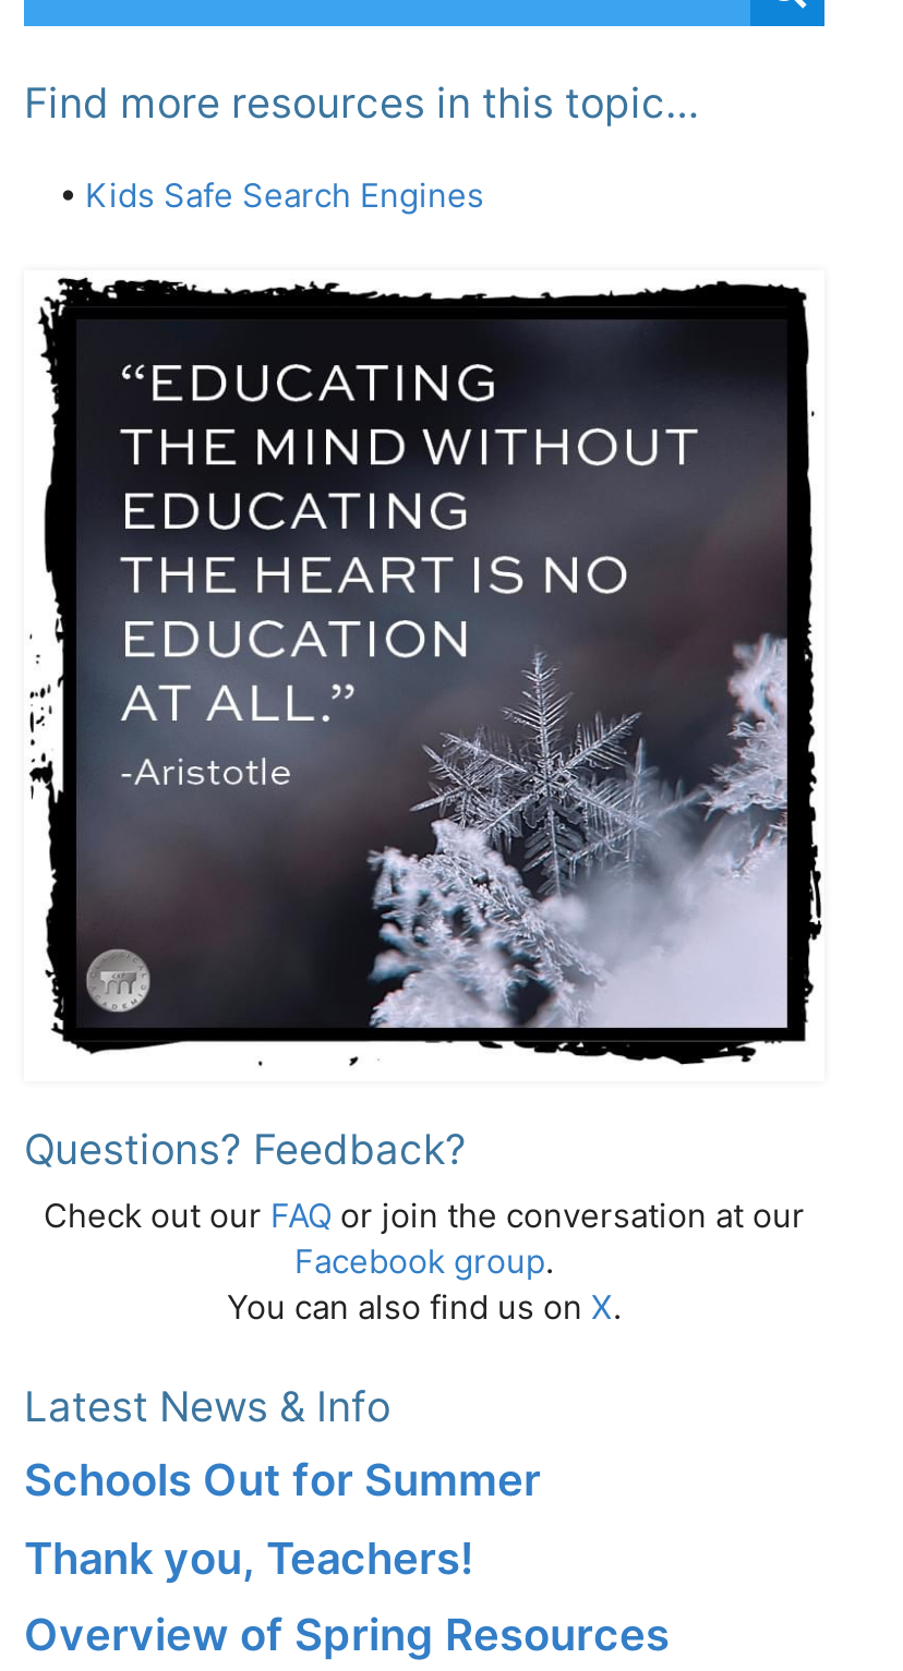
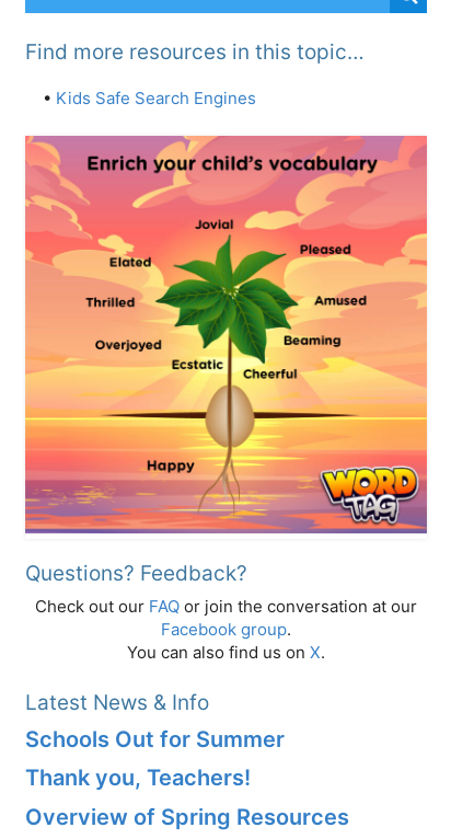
- [image]
+ [image]
